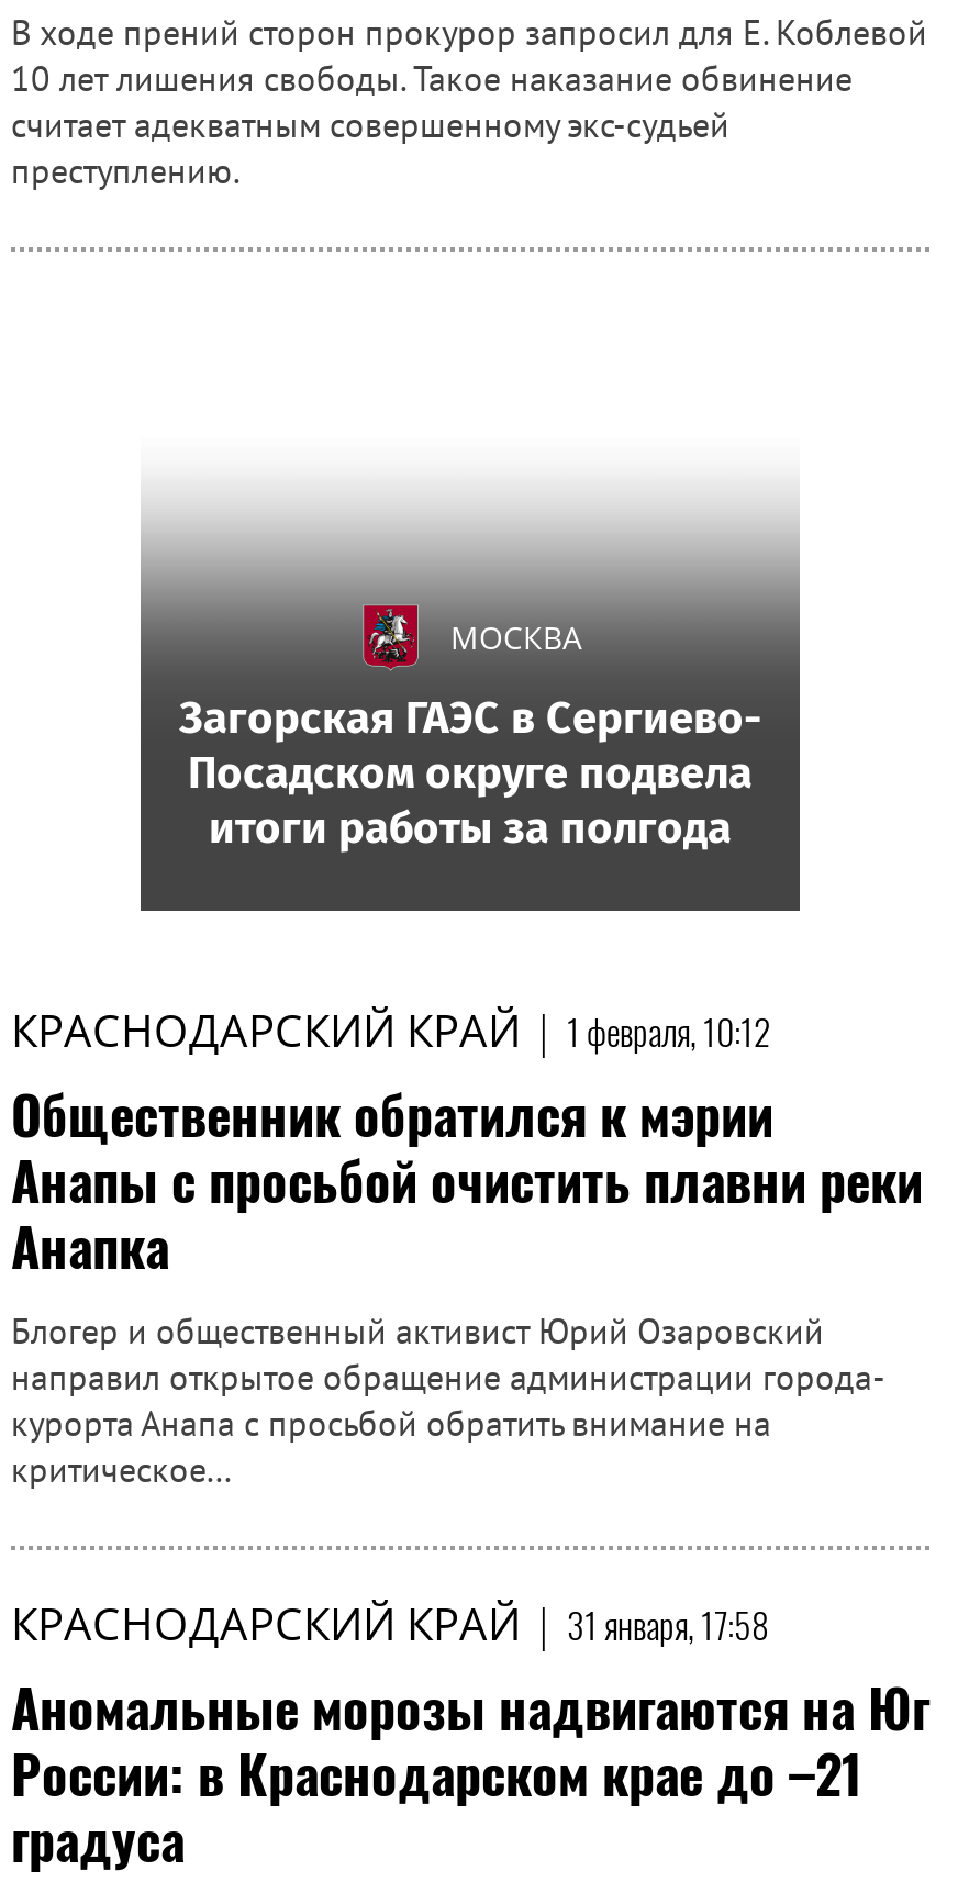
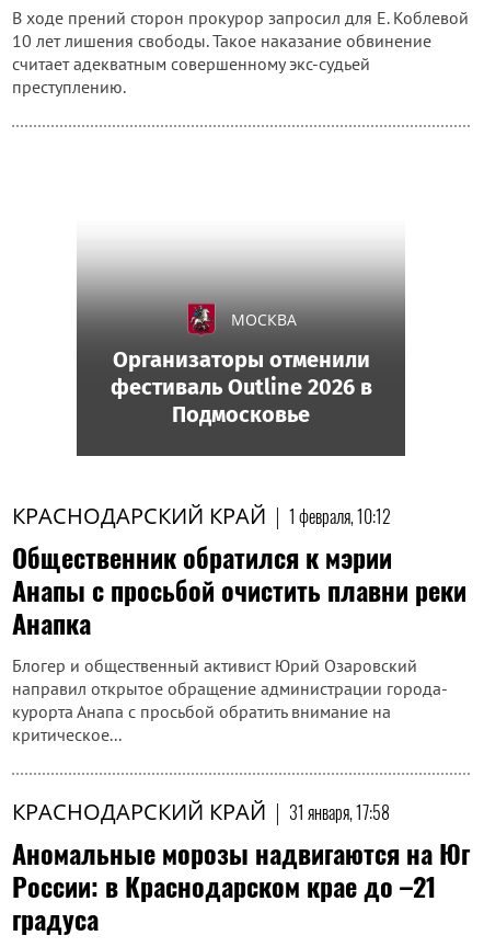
- Загорская ГАЭС в Сергиево-
- Посадском округе подвела
- итоги работы за полгода
+ Организаторы отменили
+ фестиваль Outline 2026 в
+ Подмосковье
